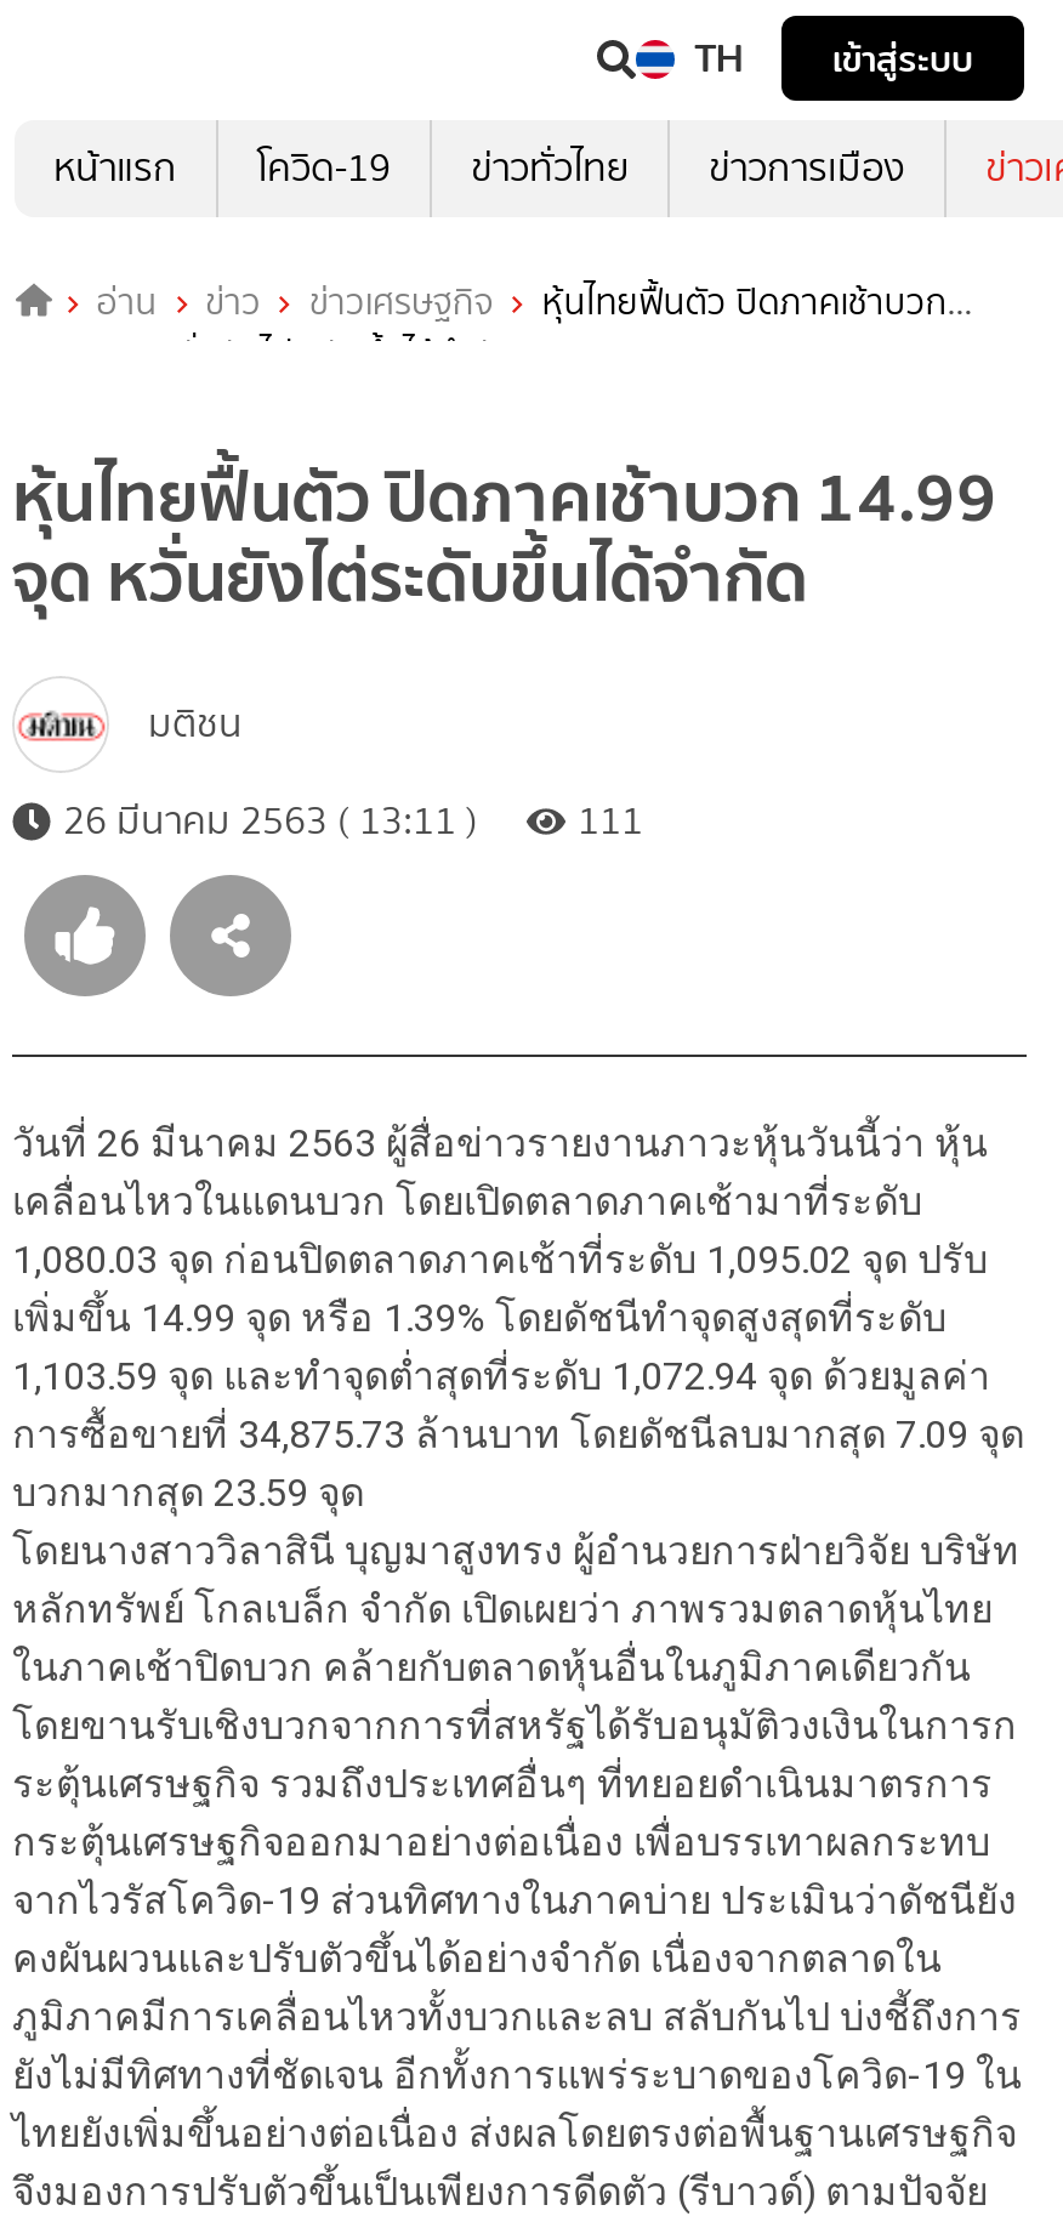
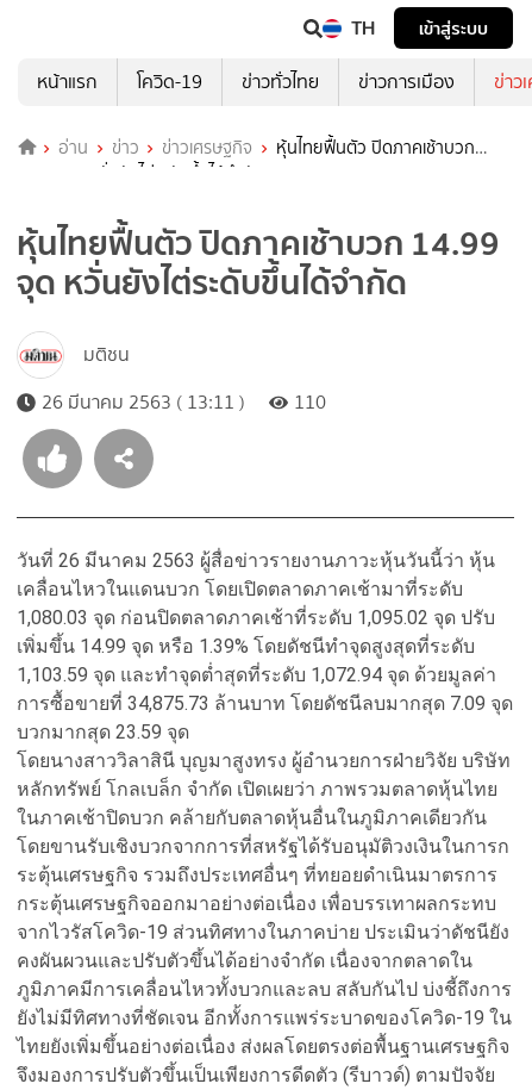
- 26 มีนาคม 2563 ( 13:11 ) 111
+ 26 มีนาคม 2563 ( 13:11 ) 110
